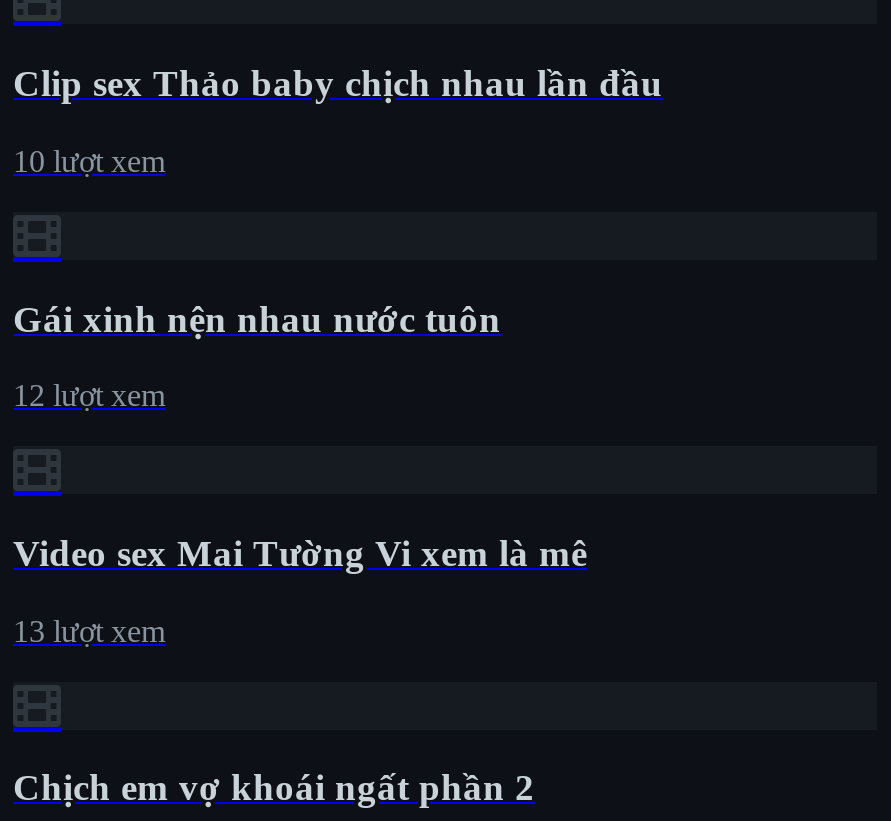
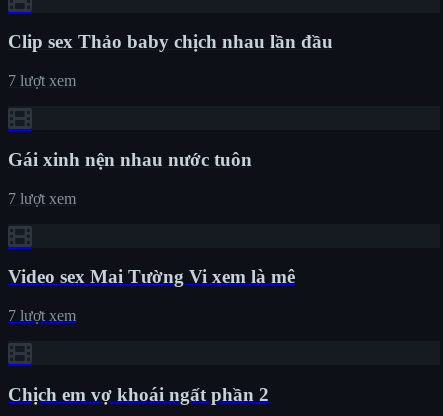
- 10 lượt xem
+ 7 lượt xem

- 12 lượt xem
+ 7 lượt xem

- 13 lượt xem
+ 7 lượt xem
